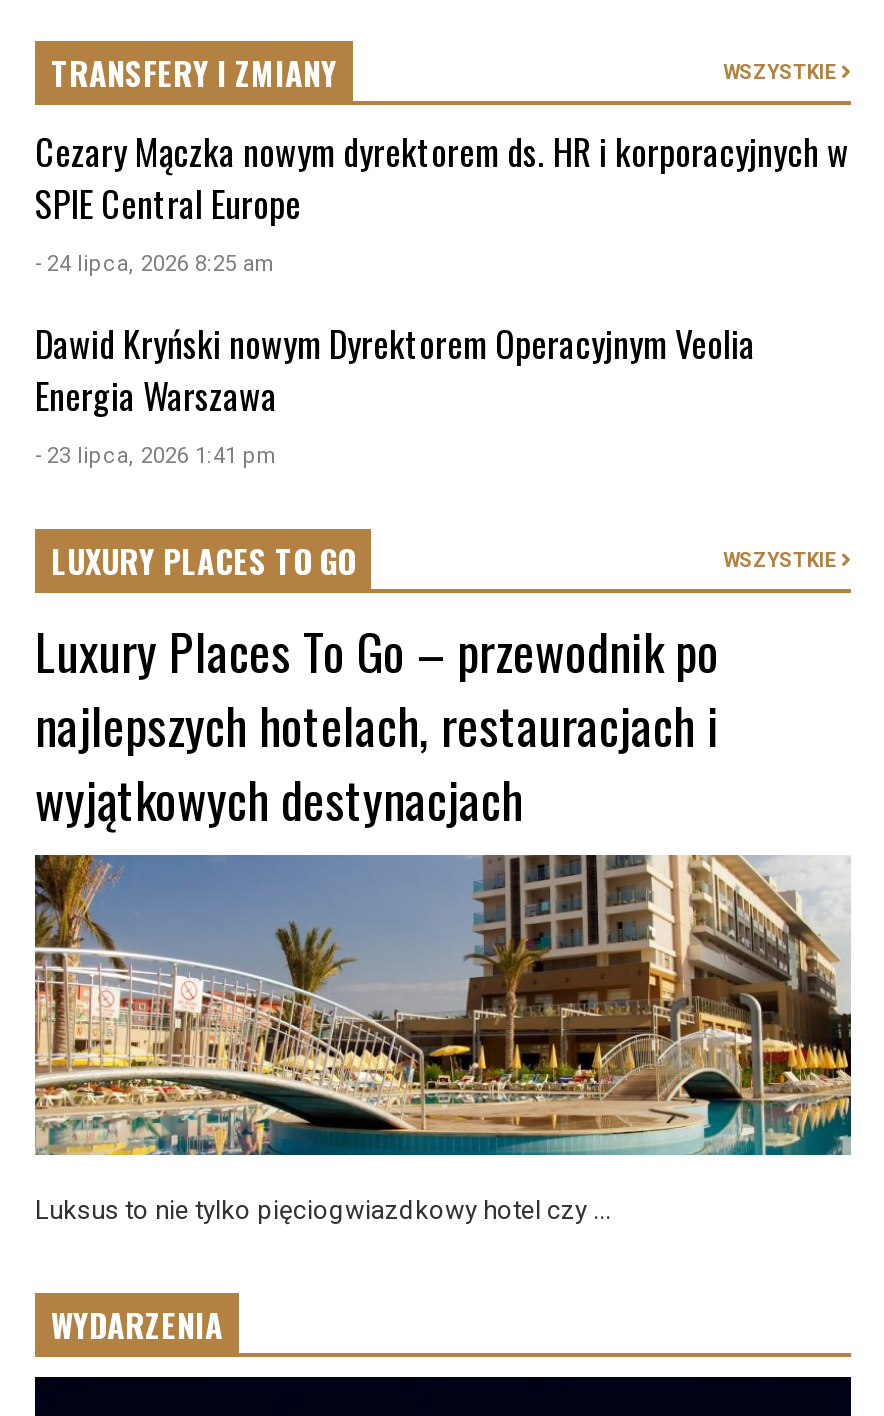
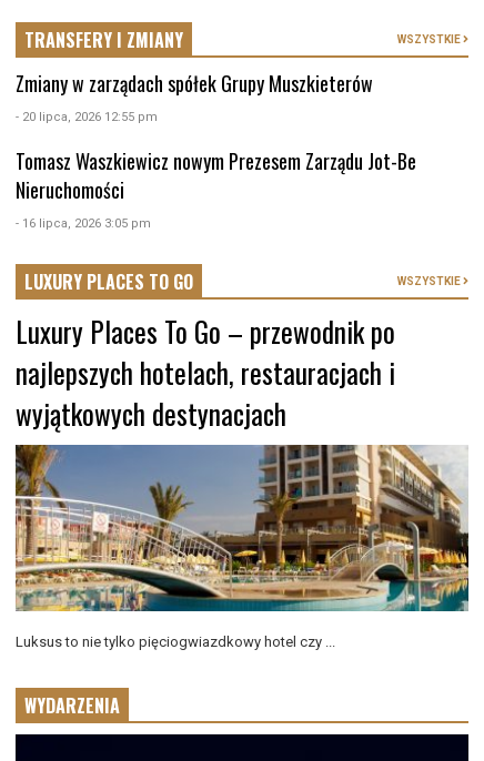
- Cezary Mączka nowym dyrektorem ds. HR i korporacyjnych w
- SPIE Central Europe
- - 24 lipca, 2026 8:25 am
+ Zmiany w zarządach spółek Grupy Muszkieterów
+ - 20 lipca, 2026 12:55 pm

- Dawid Kryński nowym Dyrektorem Operacyjnym Veolia
- Energia Warszawa
- - 23 lipca, 2026 1:41 pm
+ Tomasz Waszkiewicz nowym Prezesem Zarządu Jot-Be
+ Nieruchomości
+ - 16 lipca, 2026 3:05 pm
